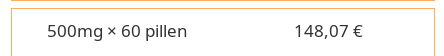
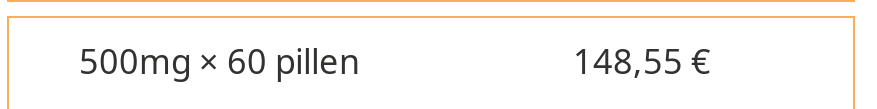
- 148,07 €
+ 148,55 €
